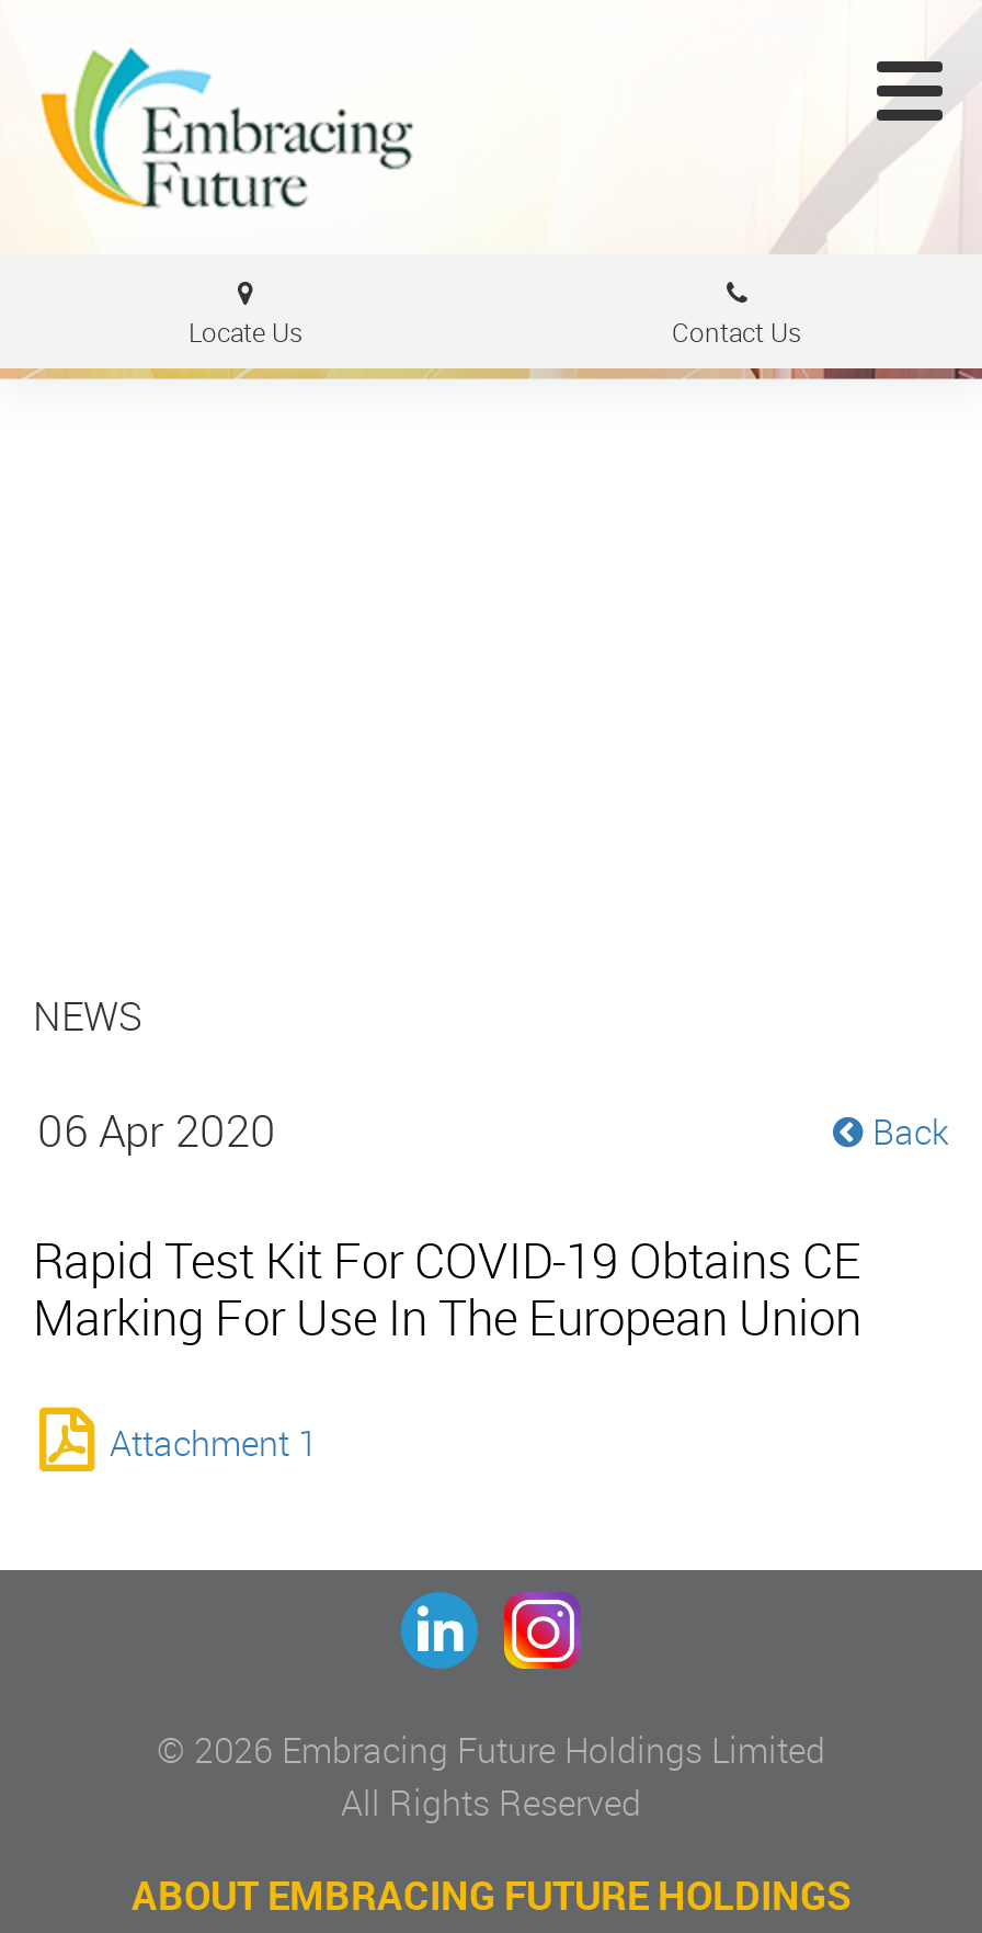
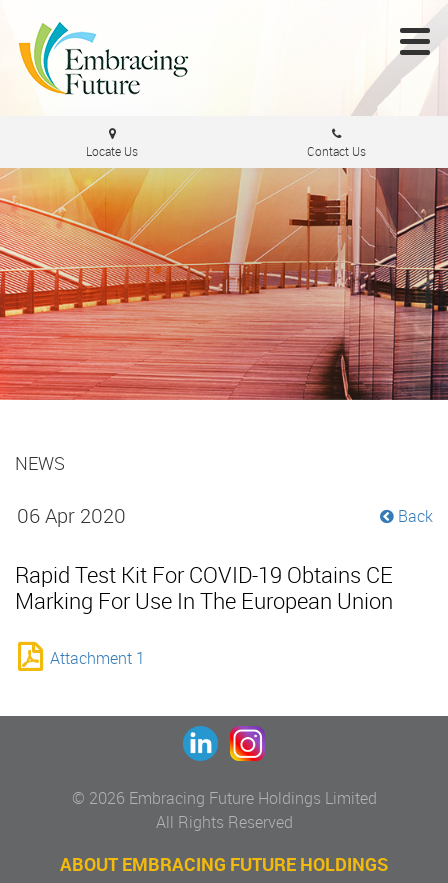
+ [image]
